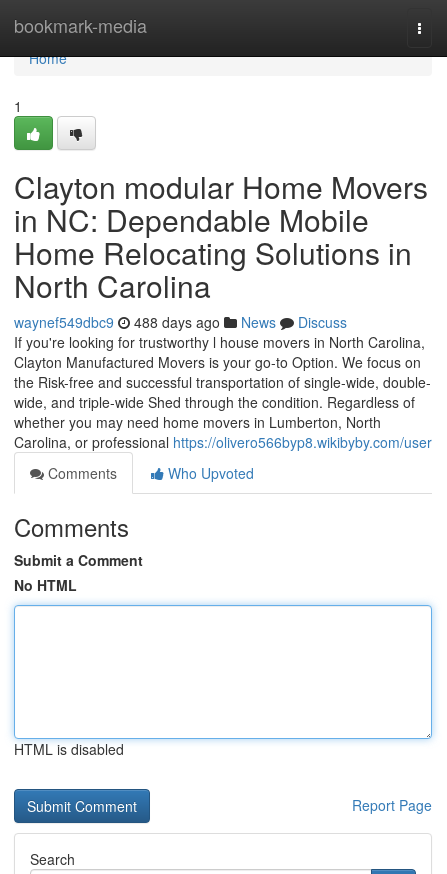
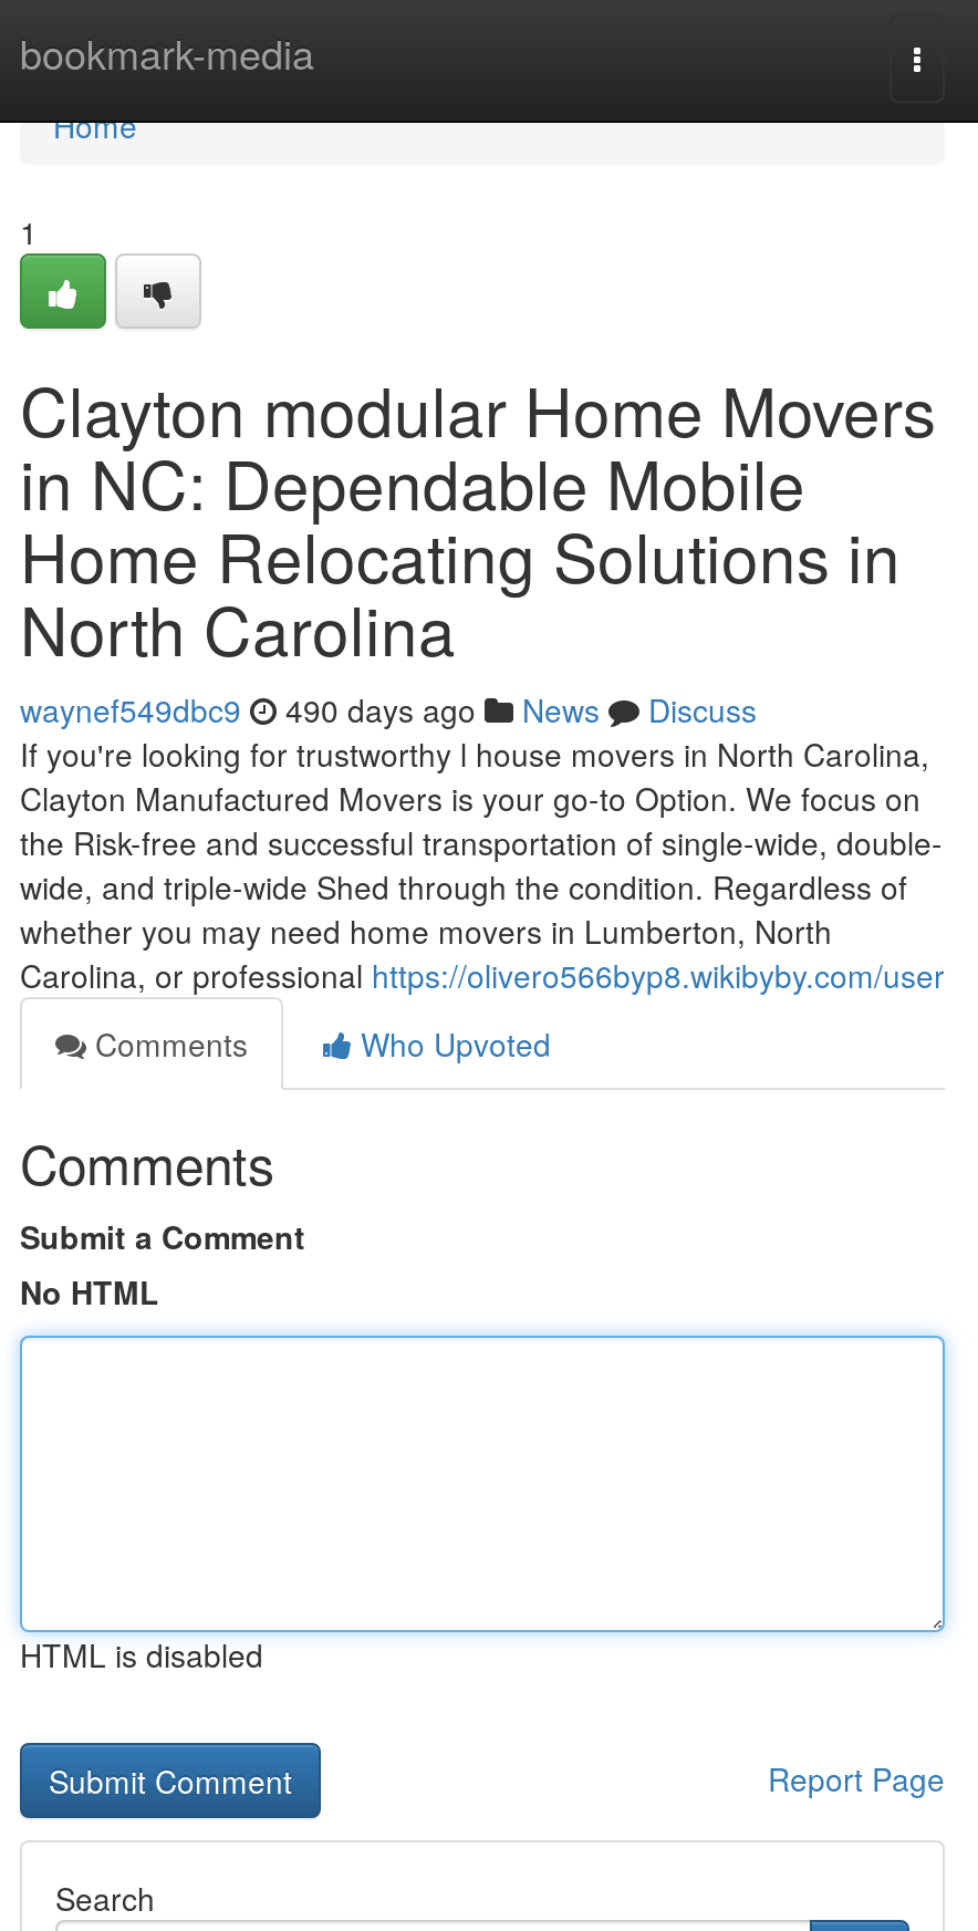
- waynef549dbc9 488 days ago News Discuss
+ waynef549dbc9 490 days ago News Discuss
